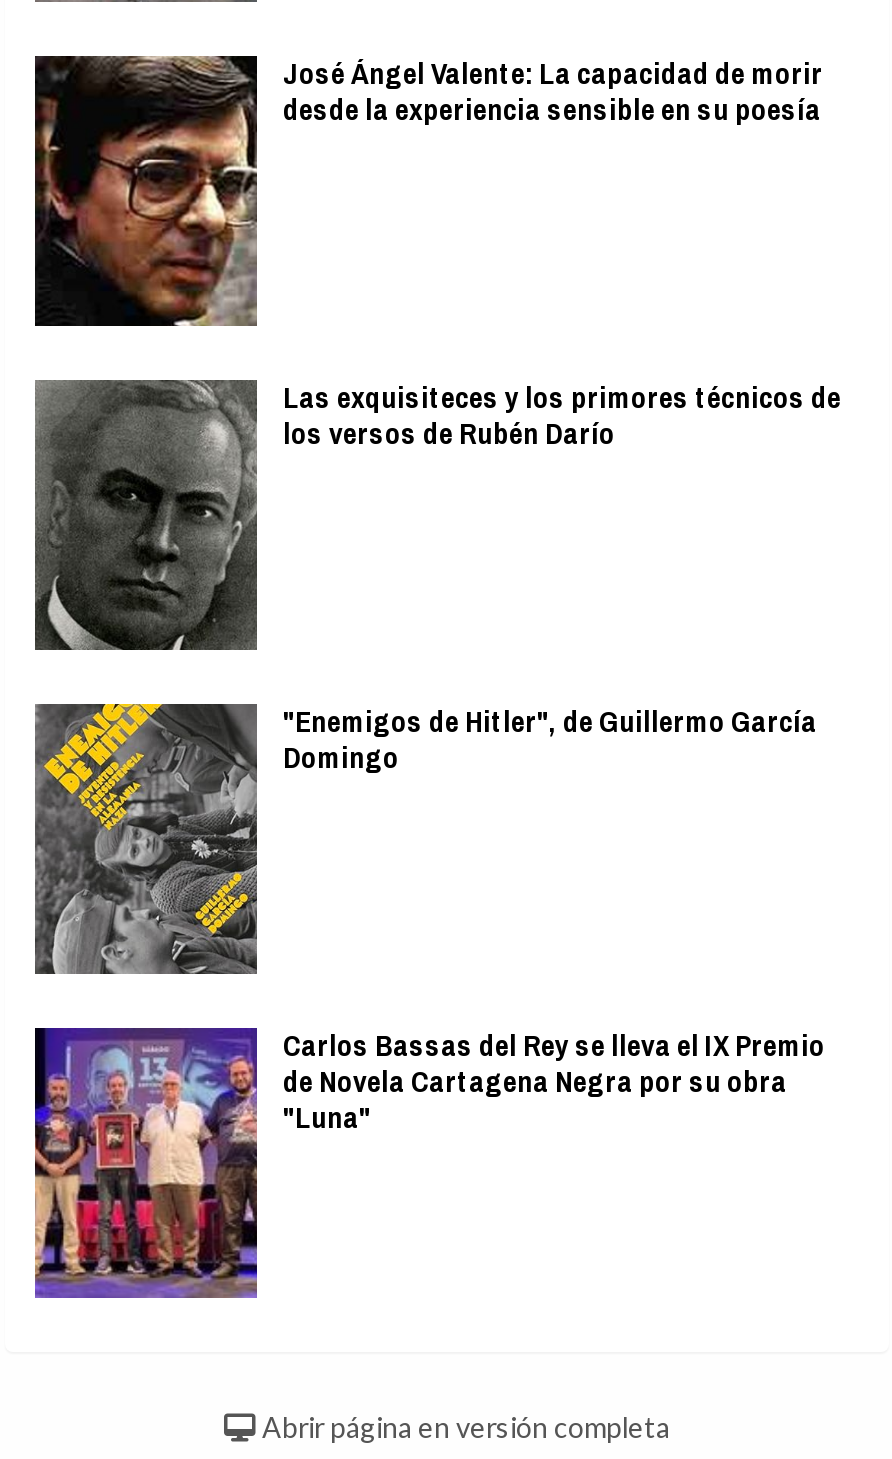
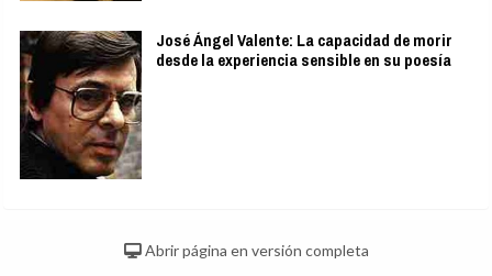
- [image]
- Las exquisiteces y los primores técnicos de
- los versos de Rubén Darío

- [image]
- "Enemigos de Hitler", de Guillermo García
- Domingo

- [image]
- Carlos Bassas del Rey se lleva el IX Premio
- de Novela Cartagena Negra por su obra
- "Luna"
